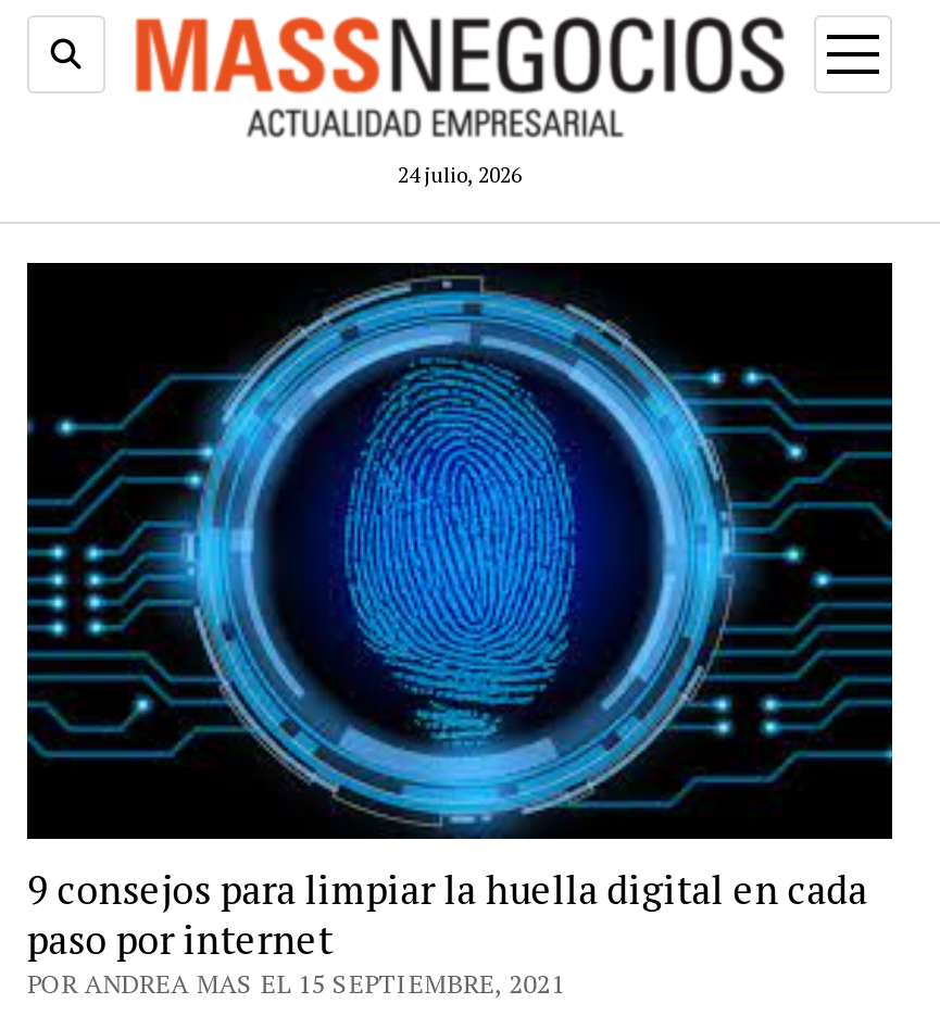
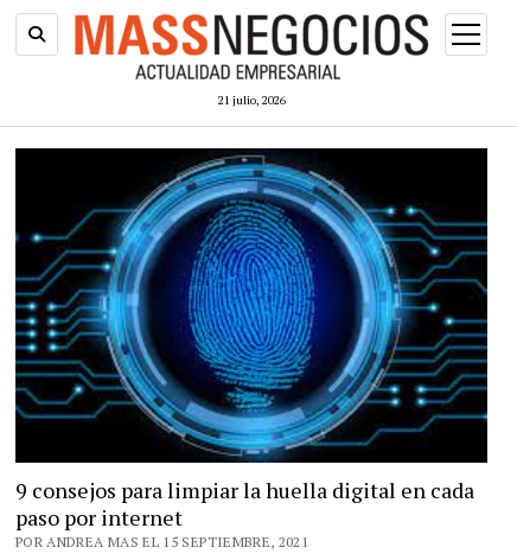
- 24 julio, 2026
+ 21 julio, 2026
